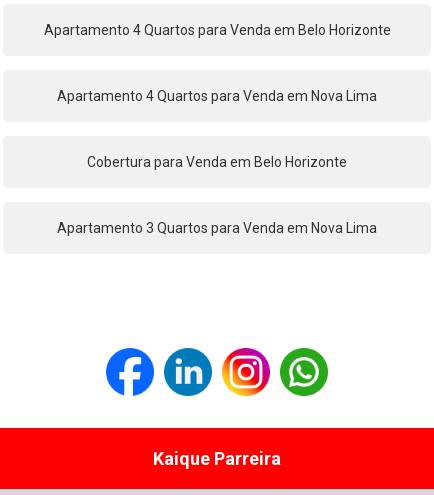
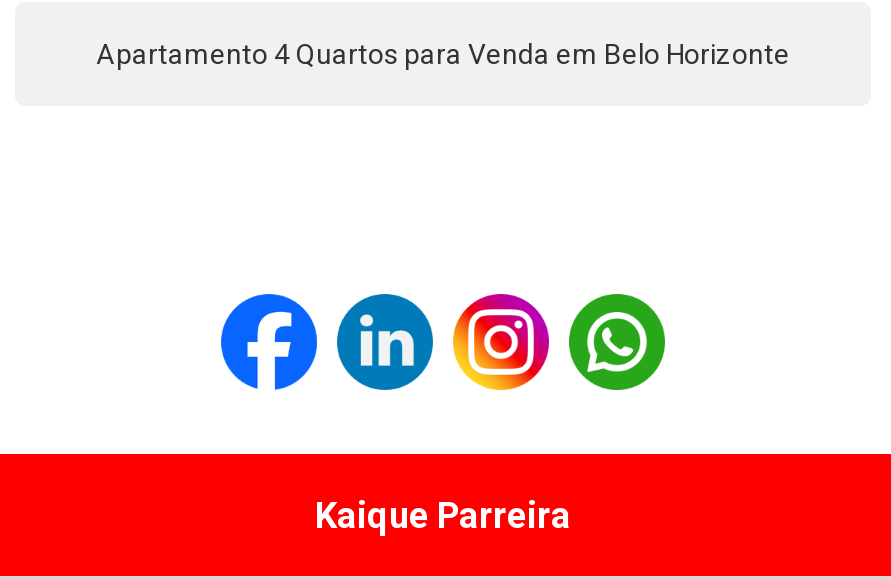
- Apartamento 4 Quartos para Venda em Nova Lima

- Cobertura para Venda em Belo Horizonte

- Apartamento 3 Quartos para Venda em Nova Lima
